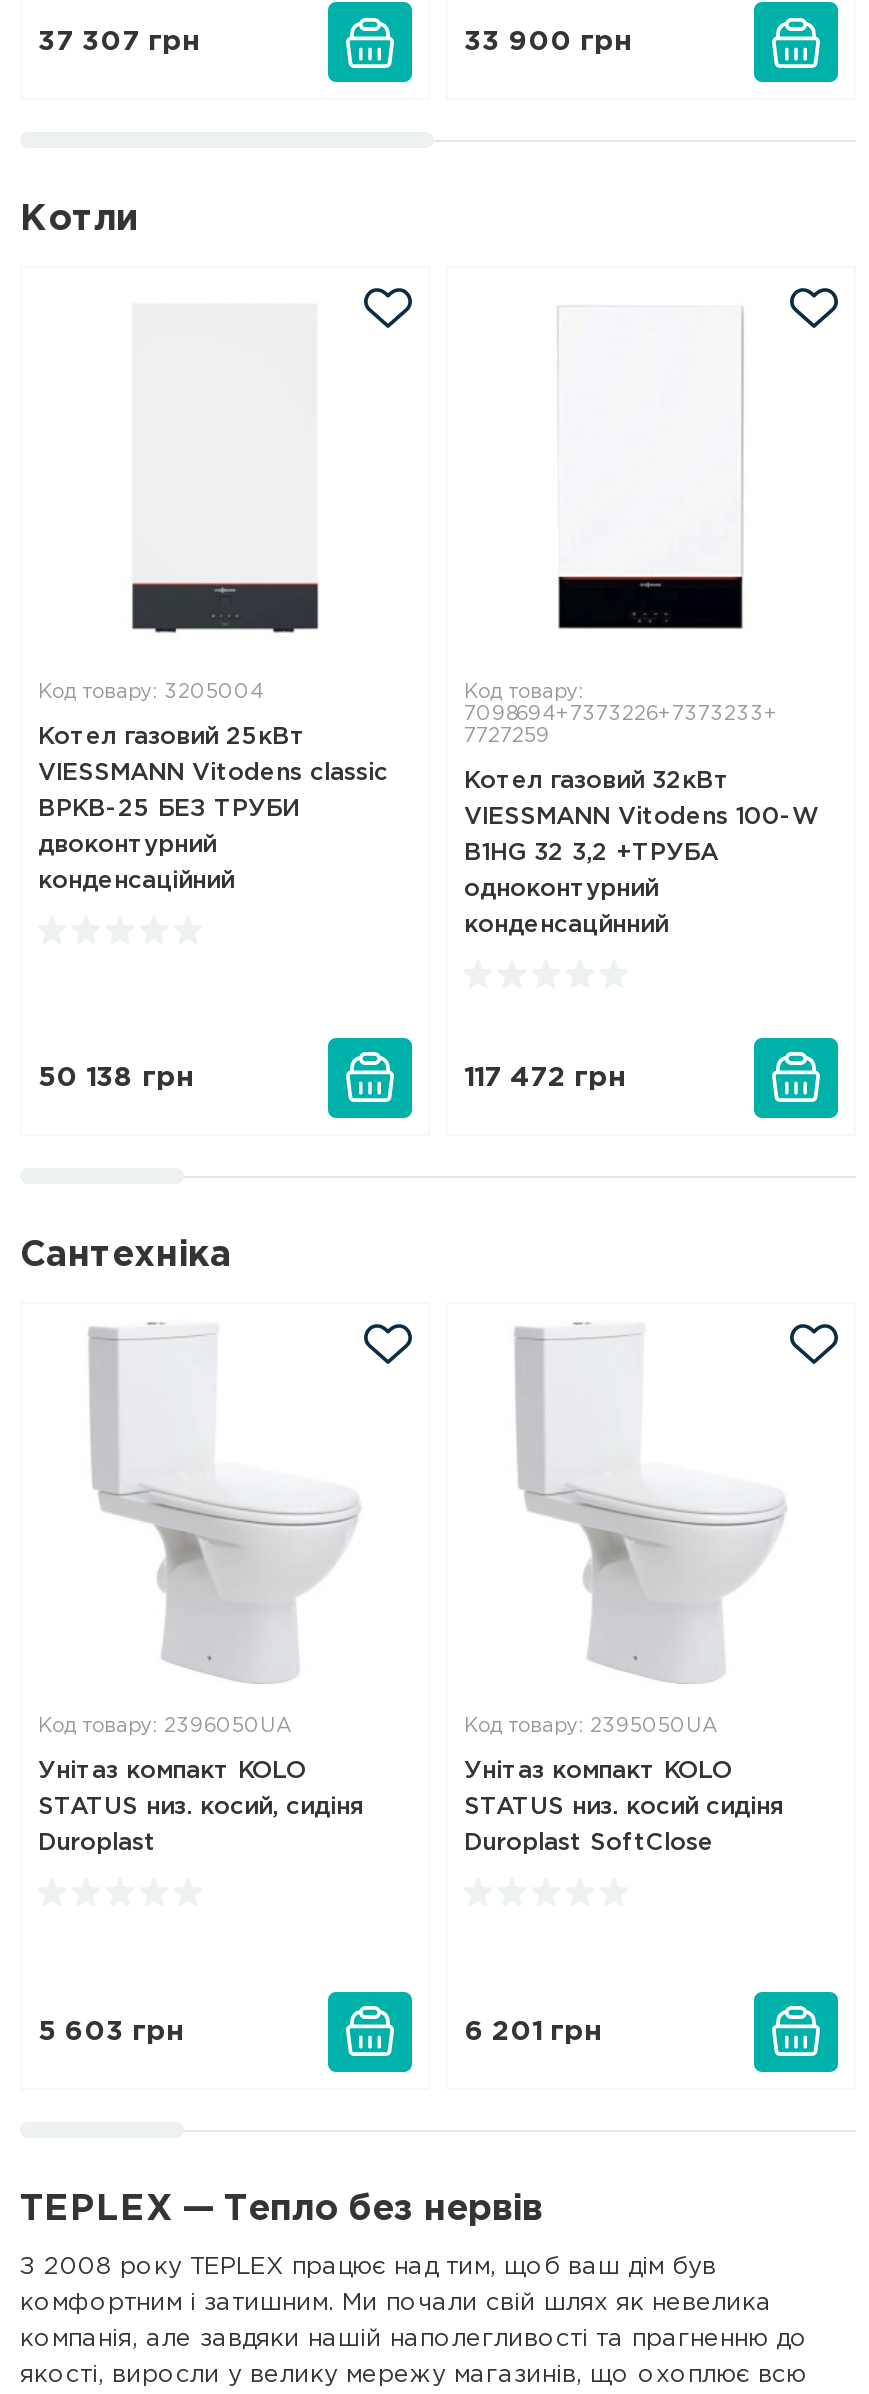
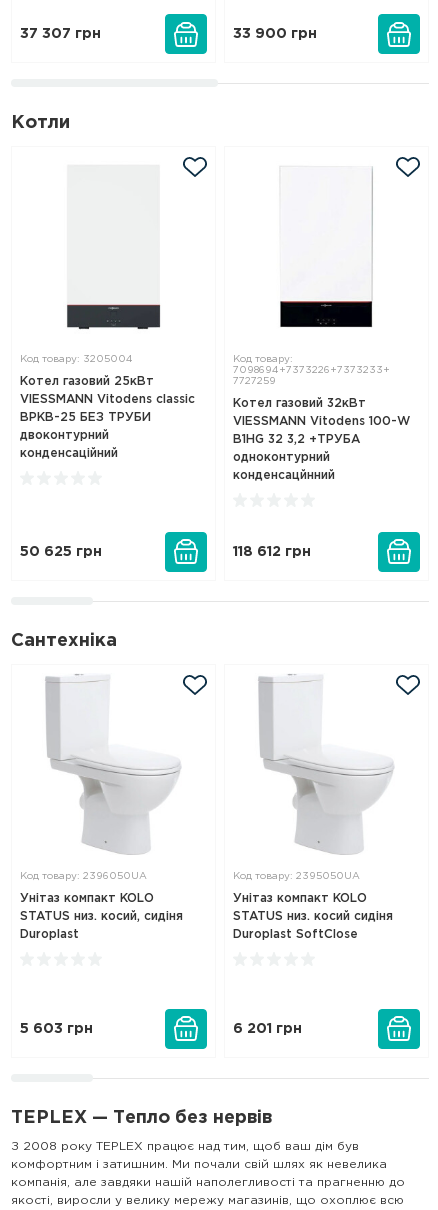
- 50 138 грн
+ 50 625 грн

- 117 472 грн
+ 118 612 грн
